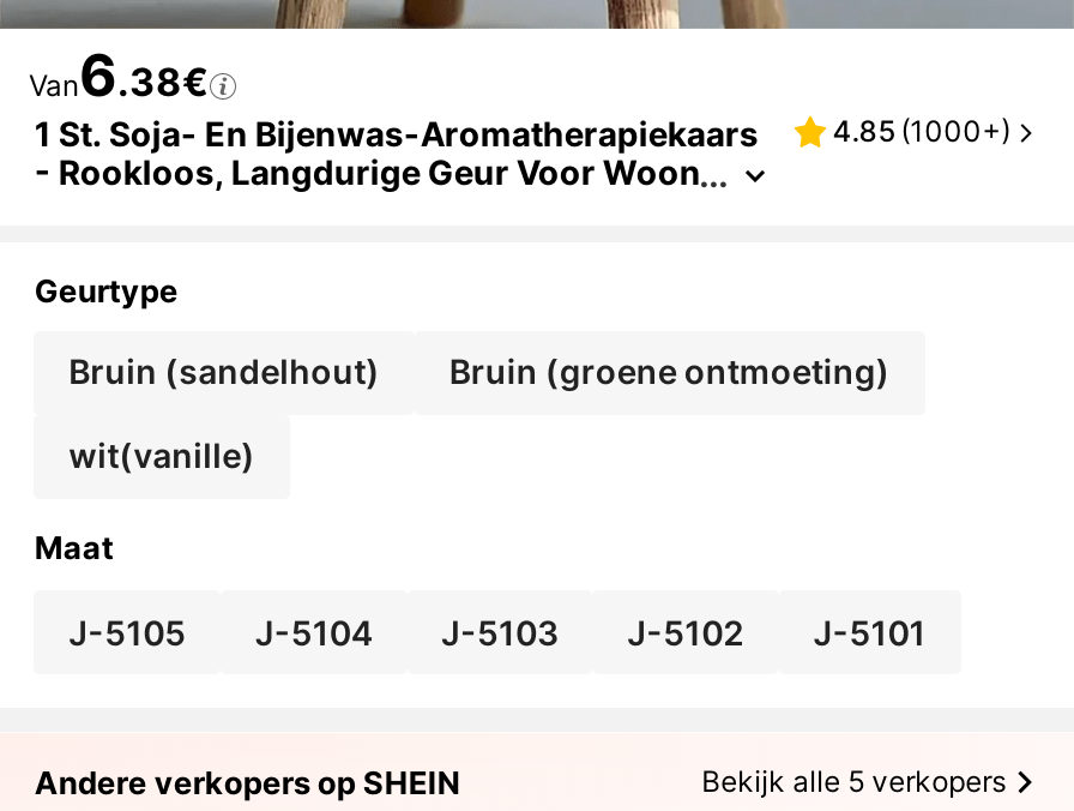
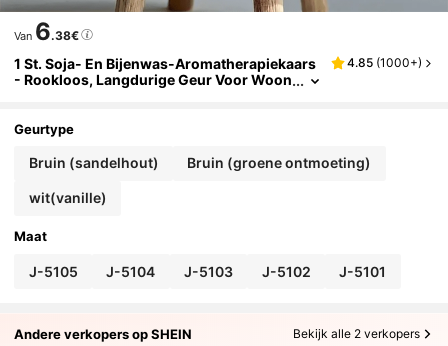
- Bekijk alle 5 verkopers
+ Bekijk alle 2 verkopers
